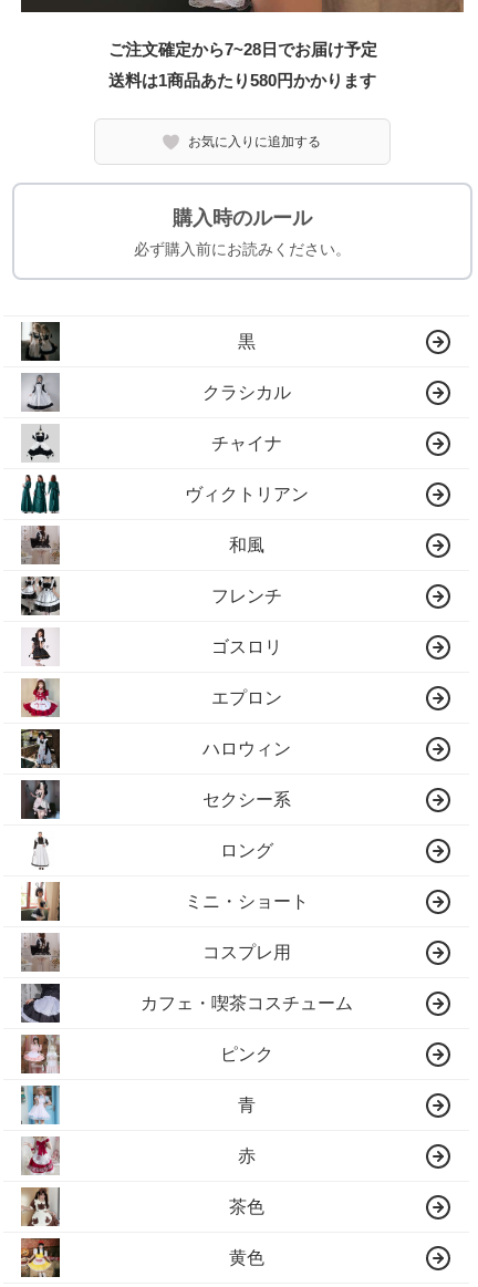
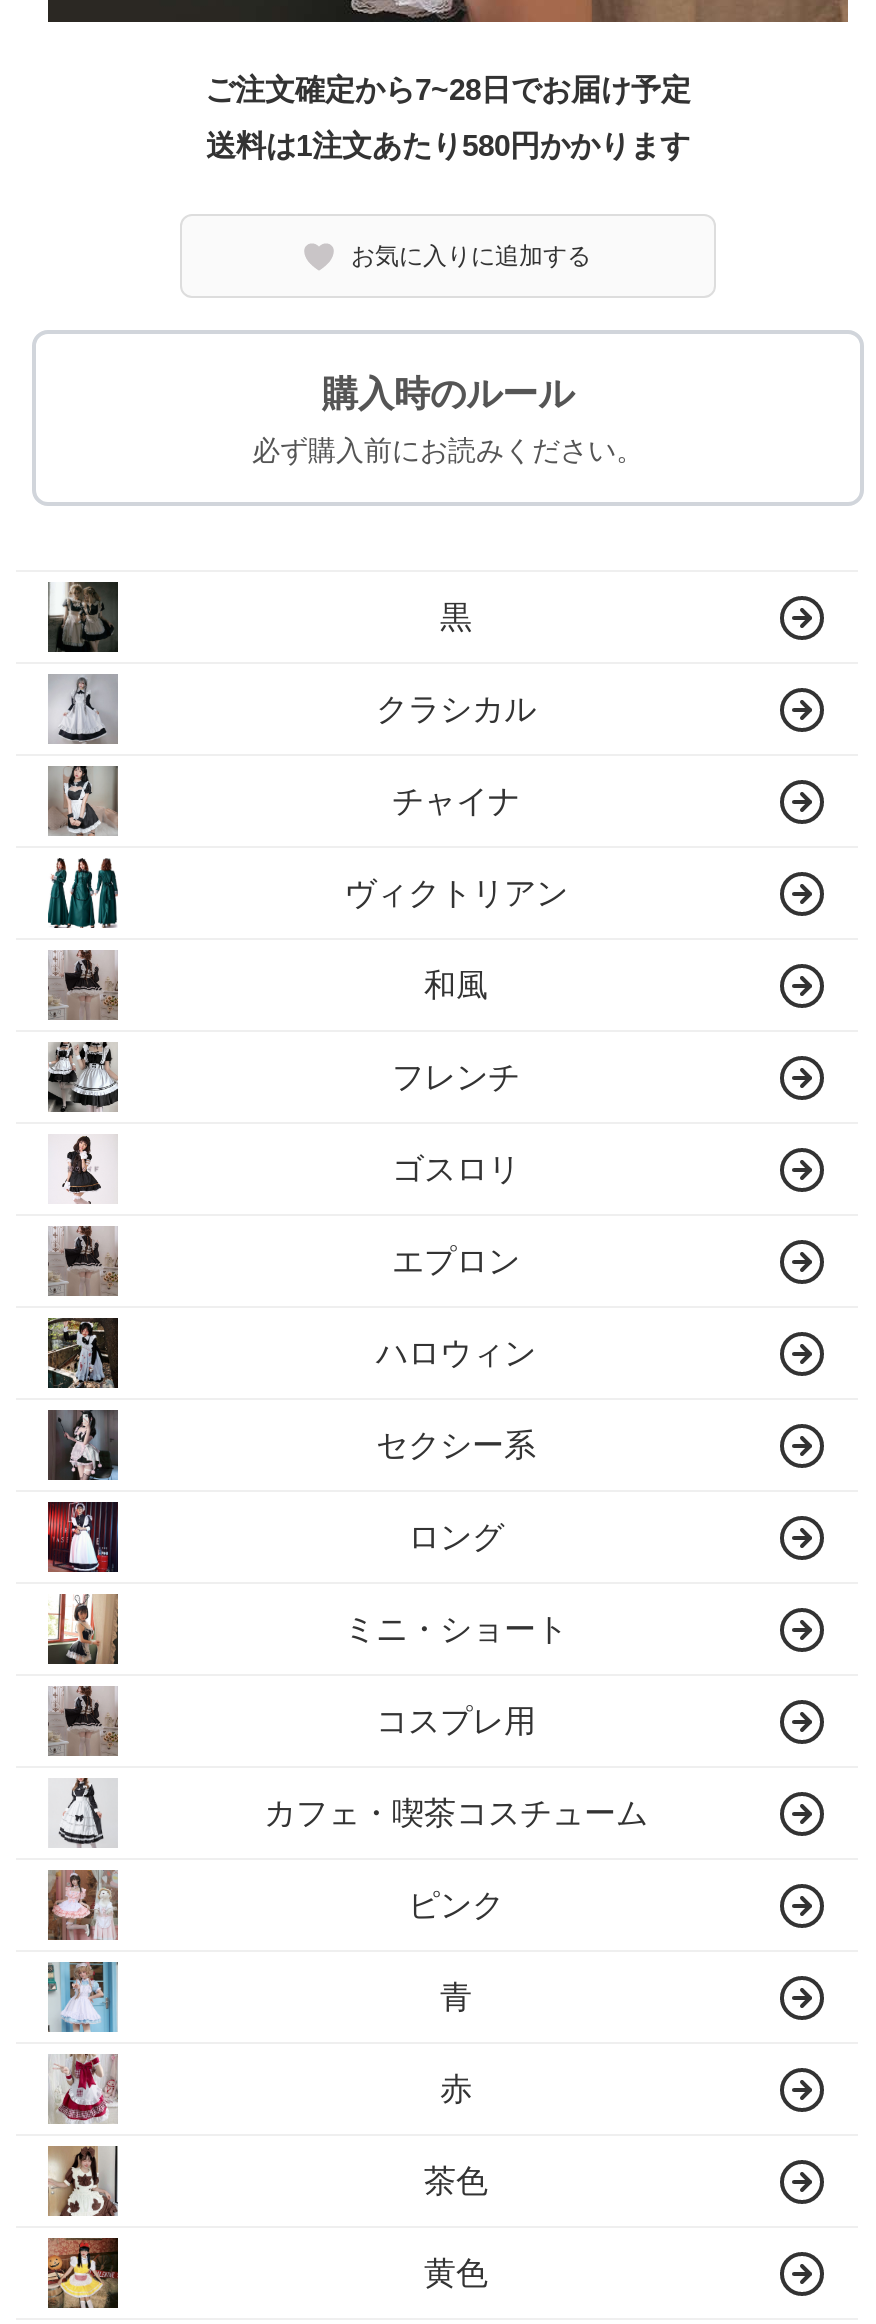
- 送料は1商品あたり580円かかります
+ 送料は1注文あたり580円かかります

- [image]
+ [image]

- [image]
+ [image]

- [image]
+ [image]

- [image]
+ [image]
